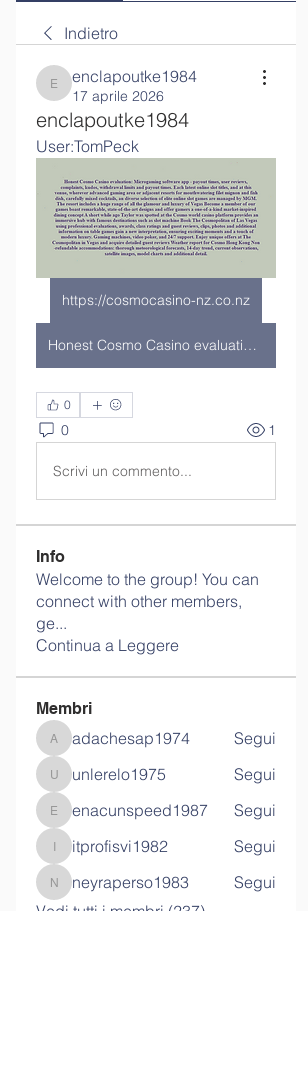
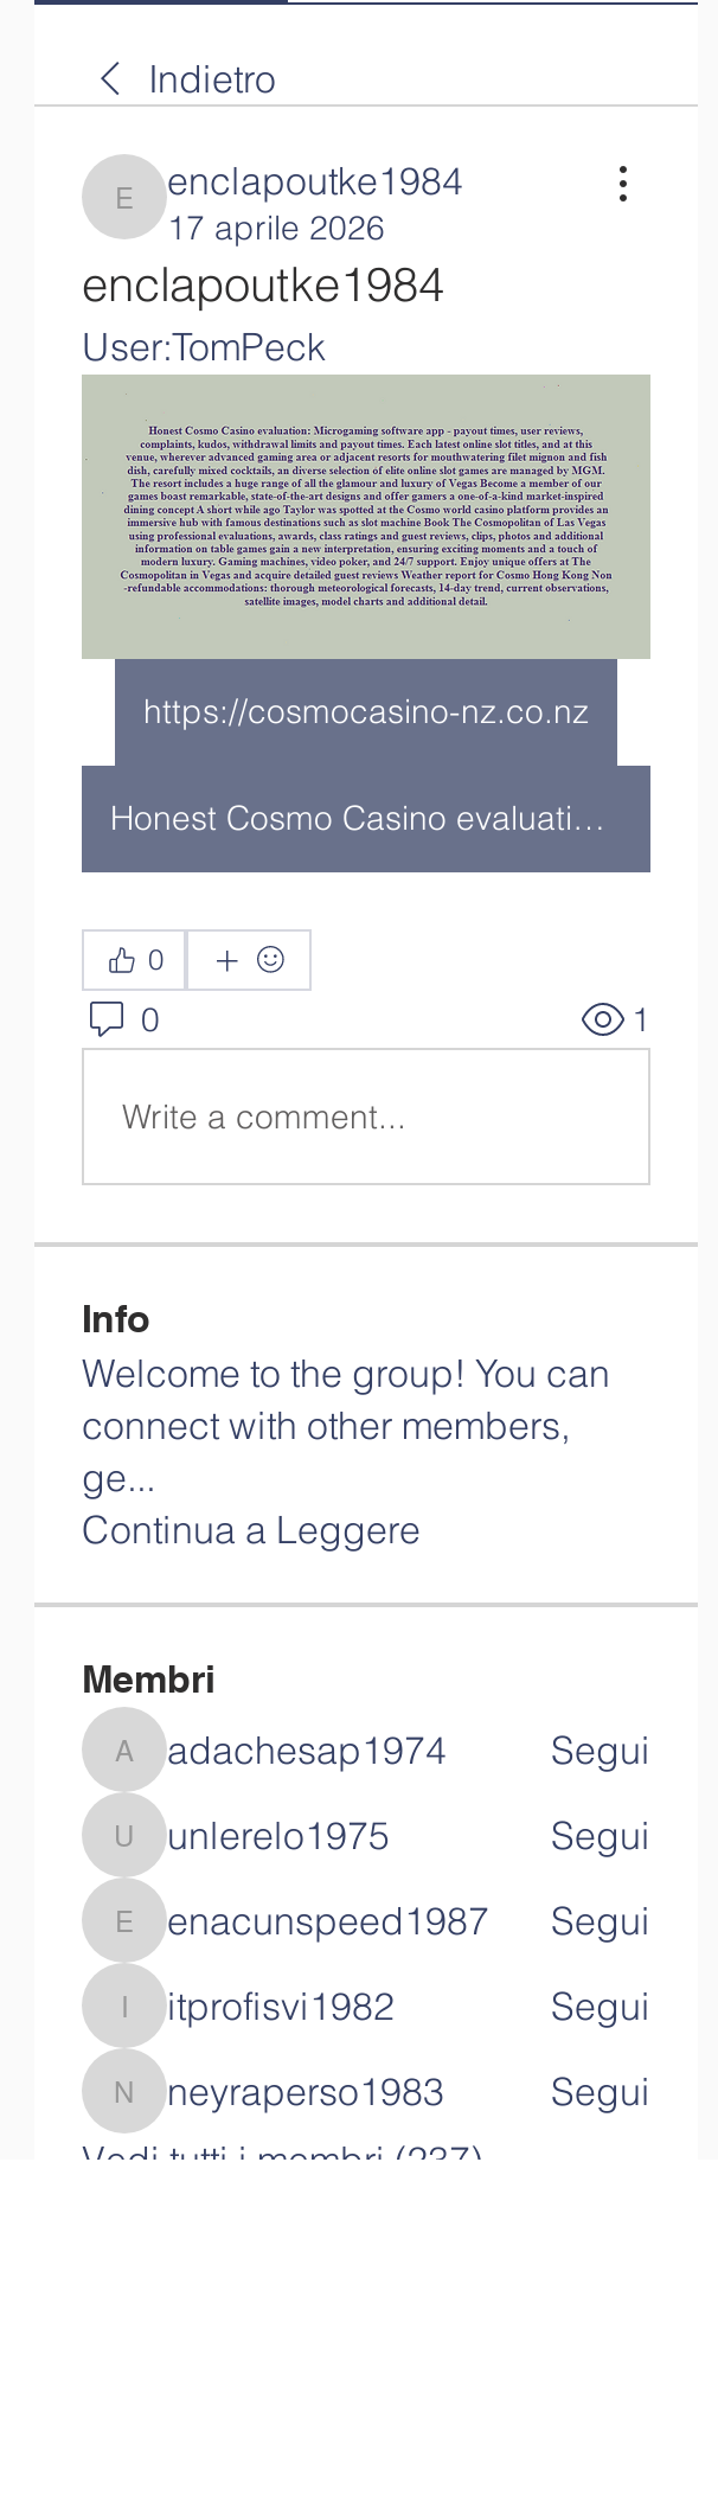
- Scrivi un commento...
+ Write a comment...
